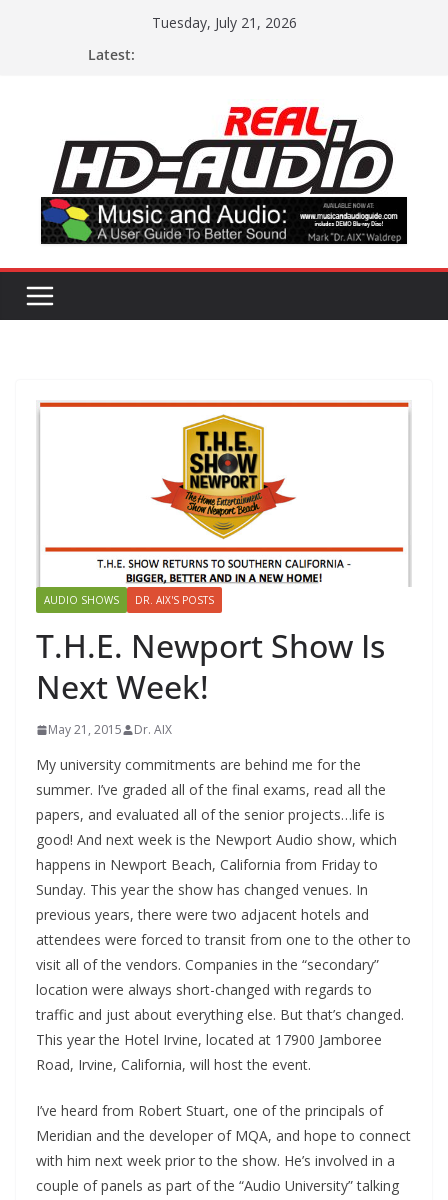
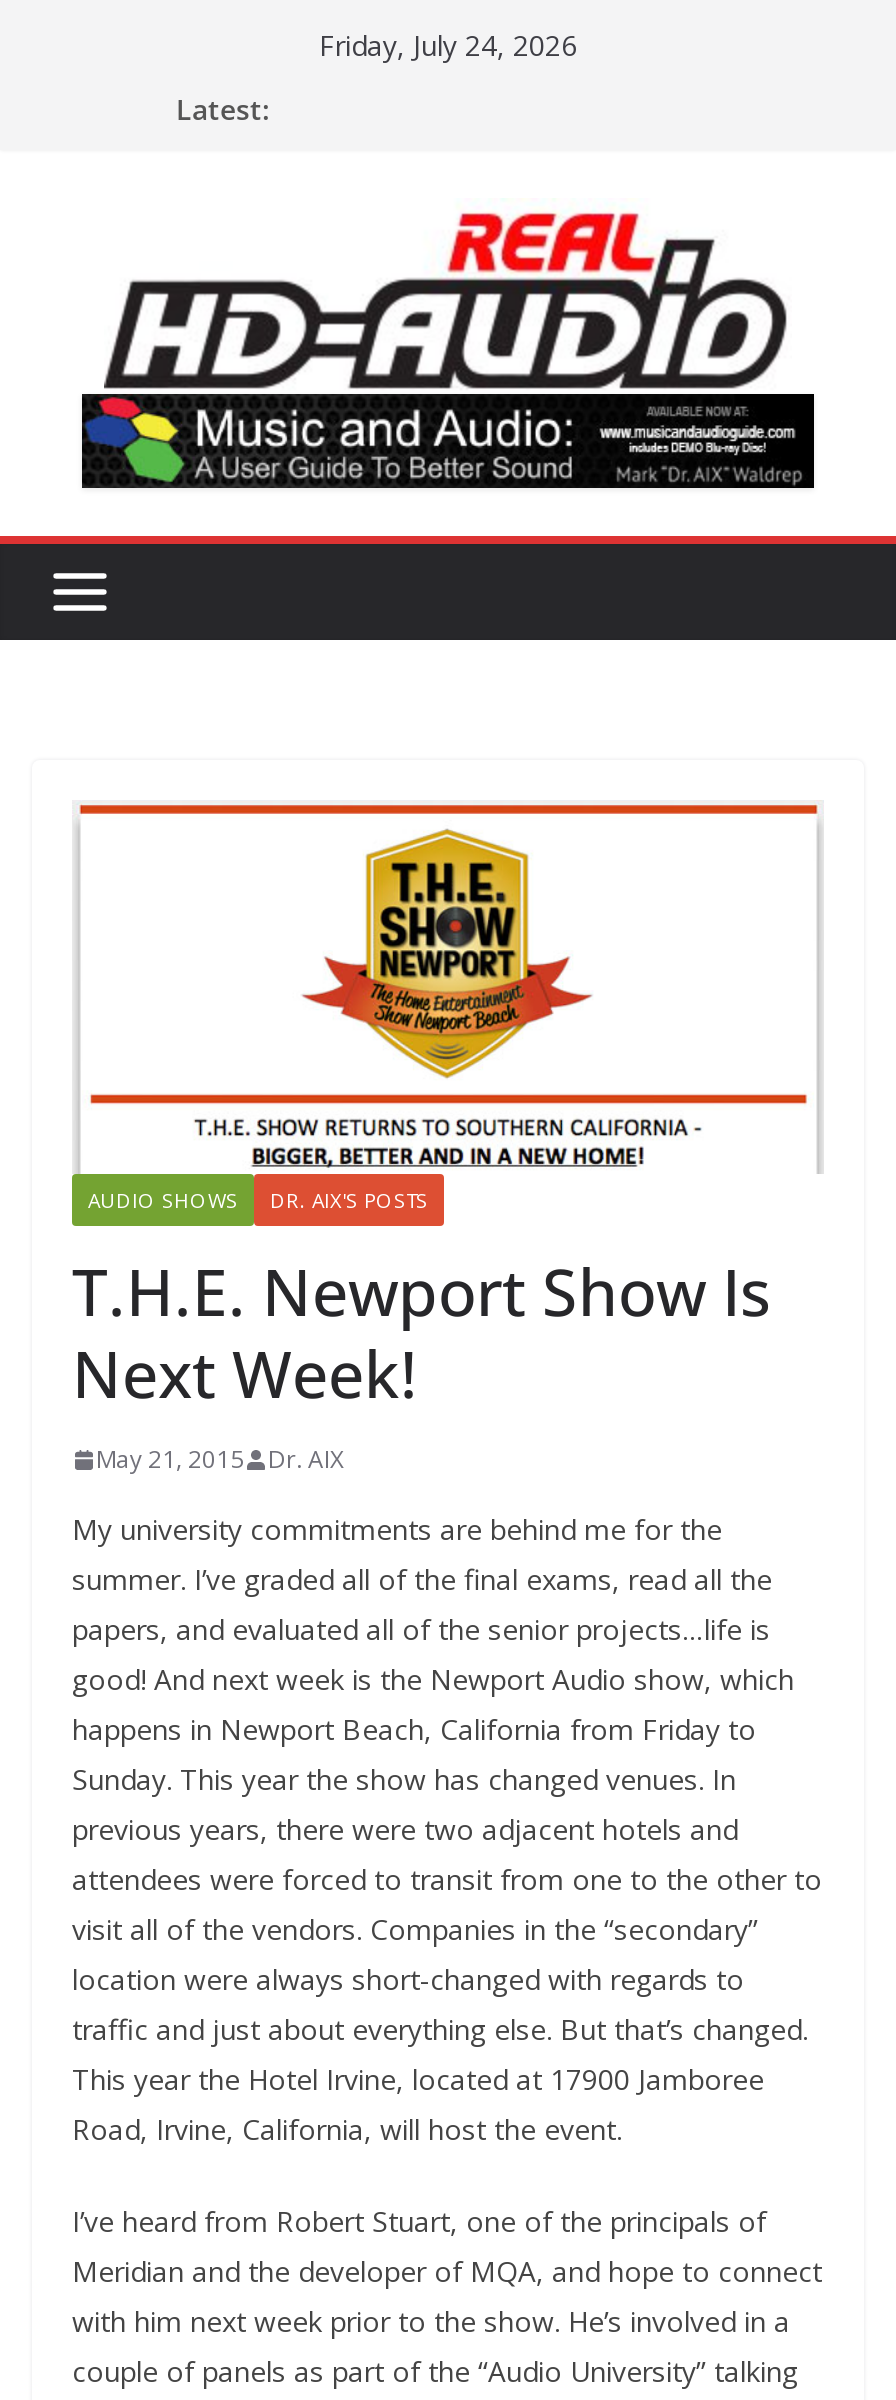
- Tuesday, July 21, 2026
+ Friday, July 24, 2026
